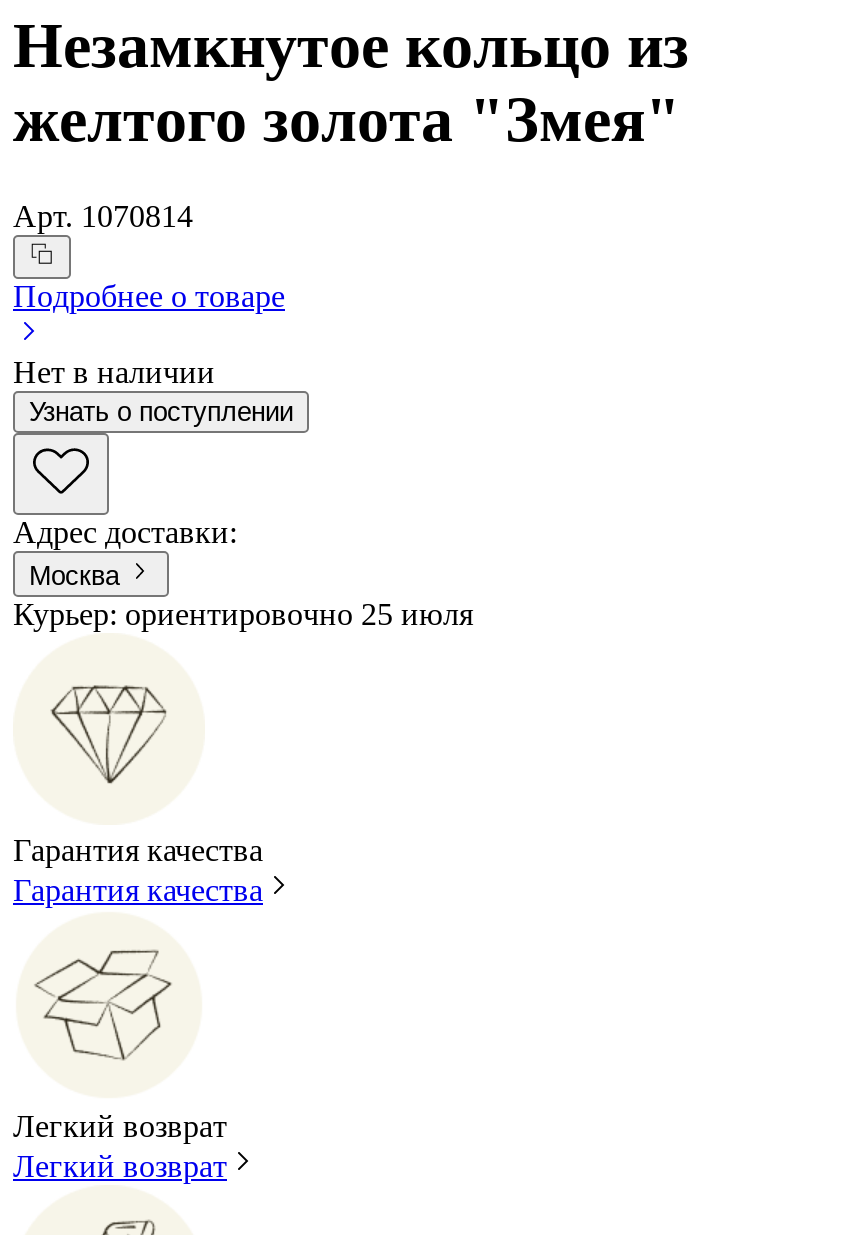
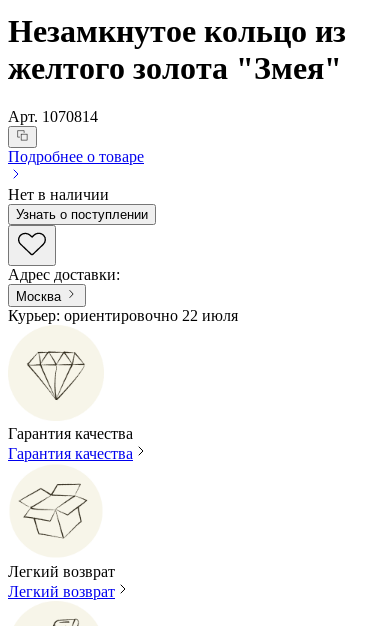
- Курьер: ориентировочно 25 июля
+ Курьер: ориентировочно 22 июля
